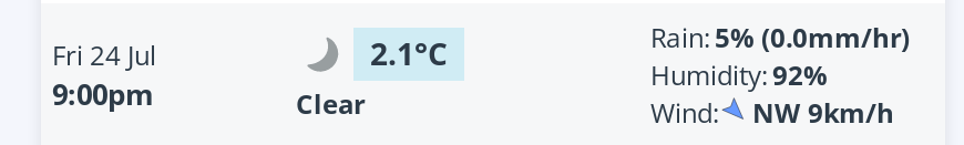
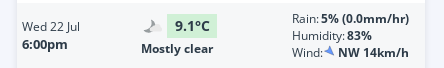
- Fri 24 Jul
- 9:00pm
+ Wed 22 Jul
+ 6:00pm

- 2.1°C
- Clear
+ 9.1°C
+ Mostly clear

- Humidity: 92%
+ Humidity: 83%

- Wind: NW 9km/h
+ Wind: NW 14km/h
